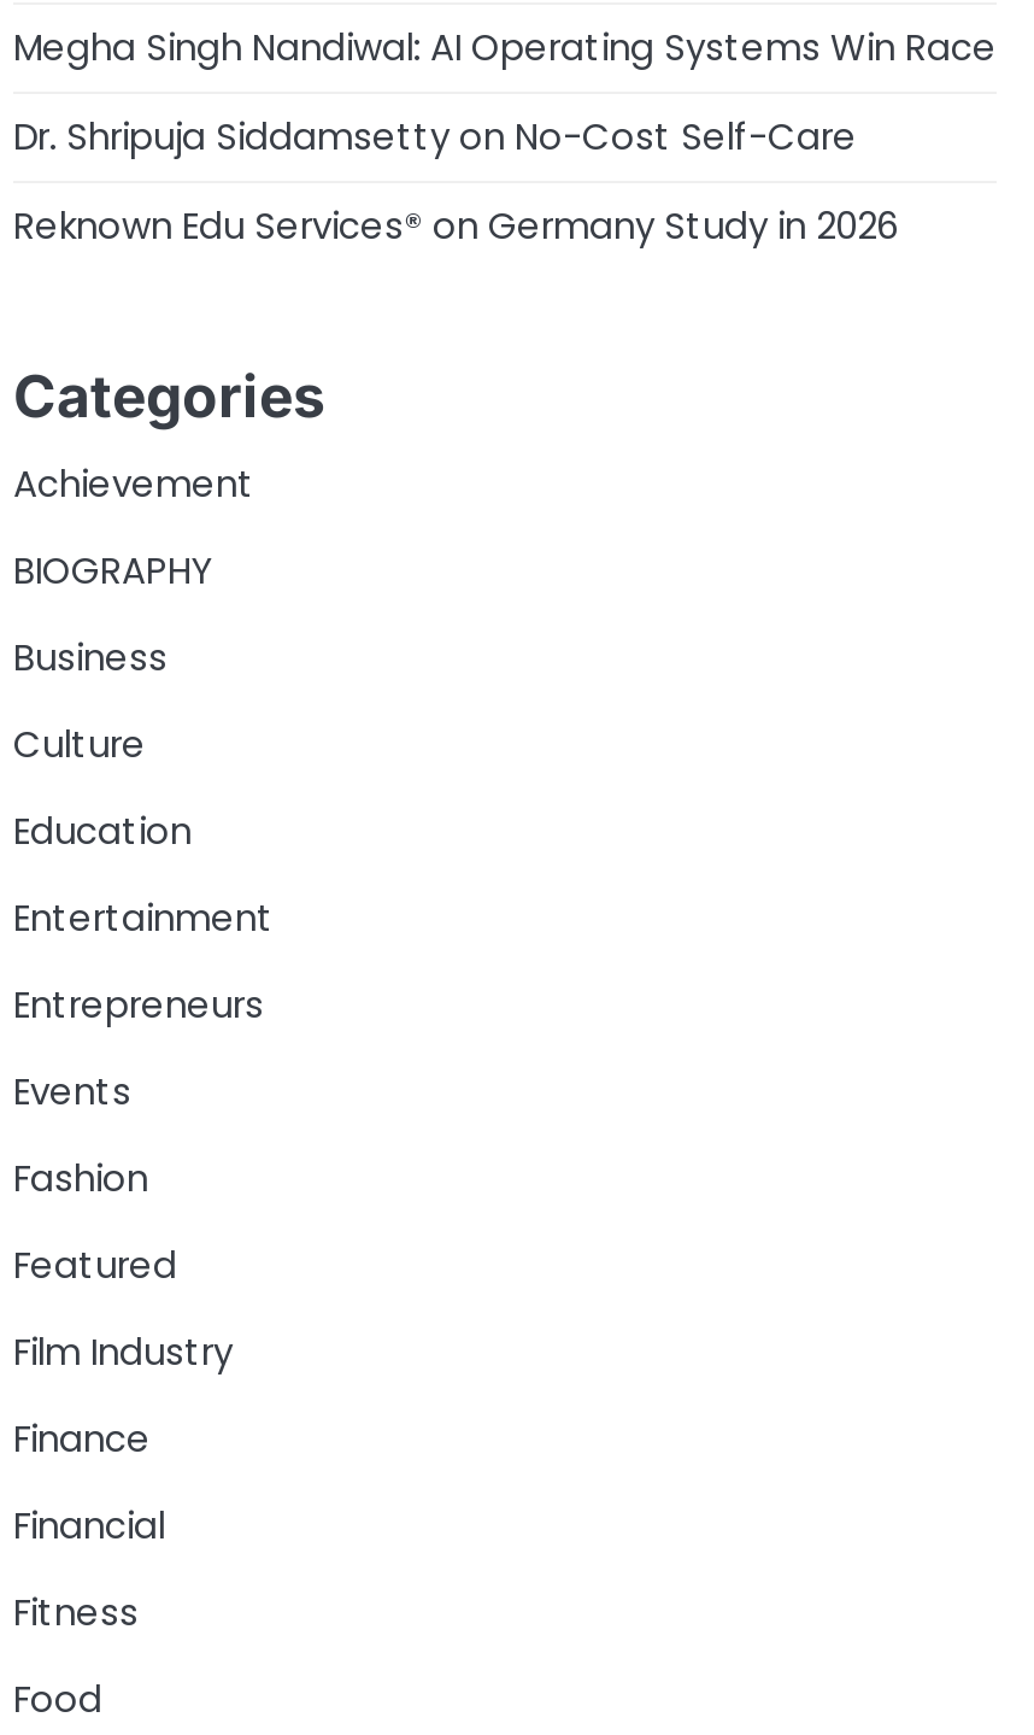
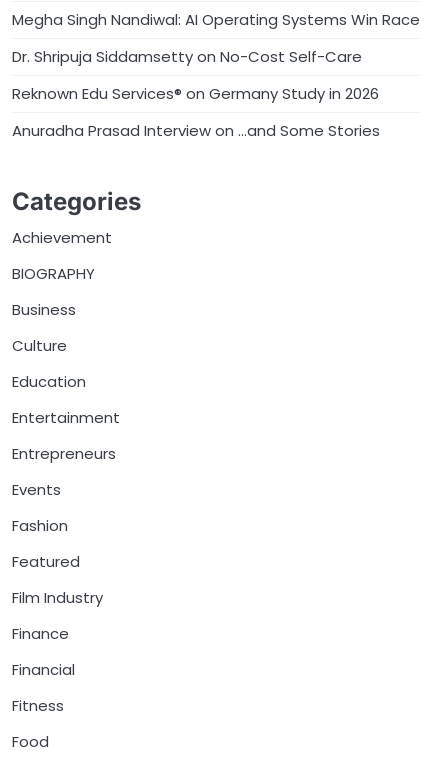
+ Anuradha Prasad Interview on …and Some Stories
